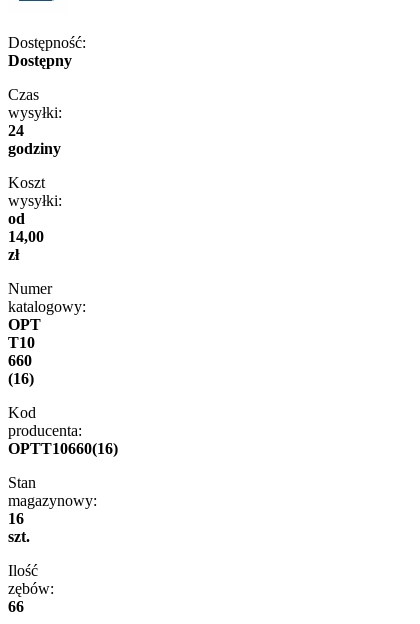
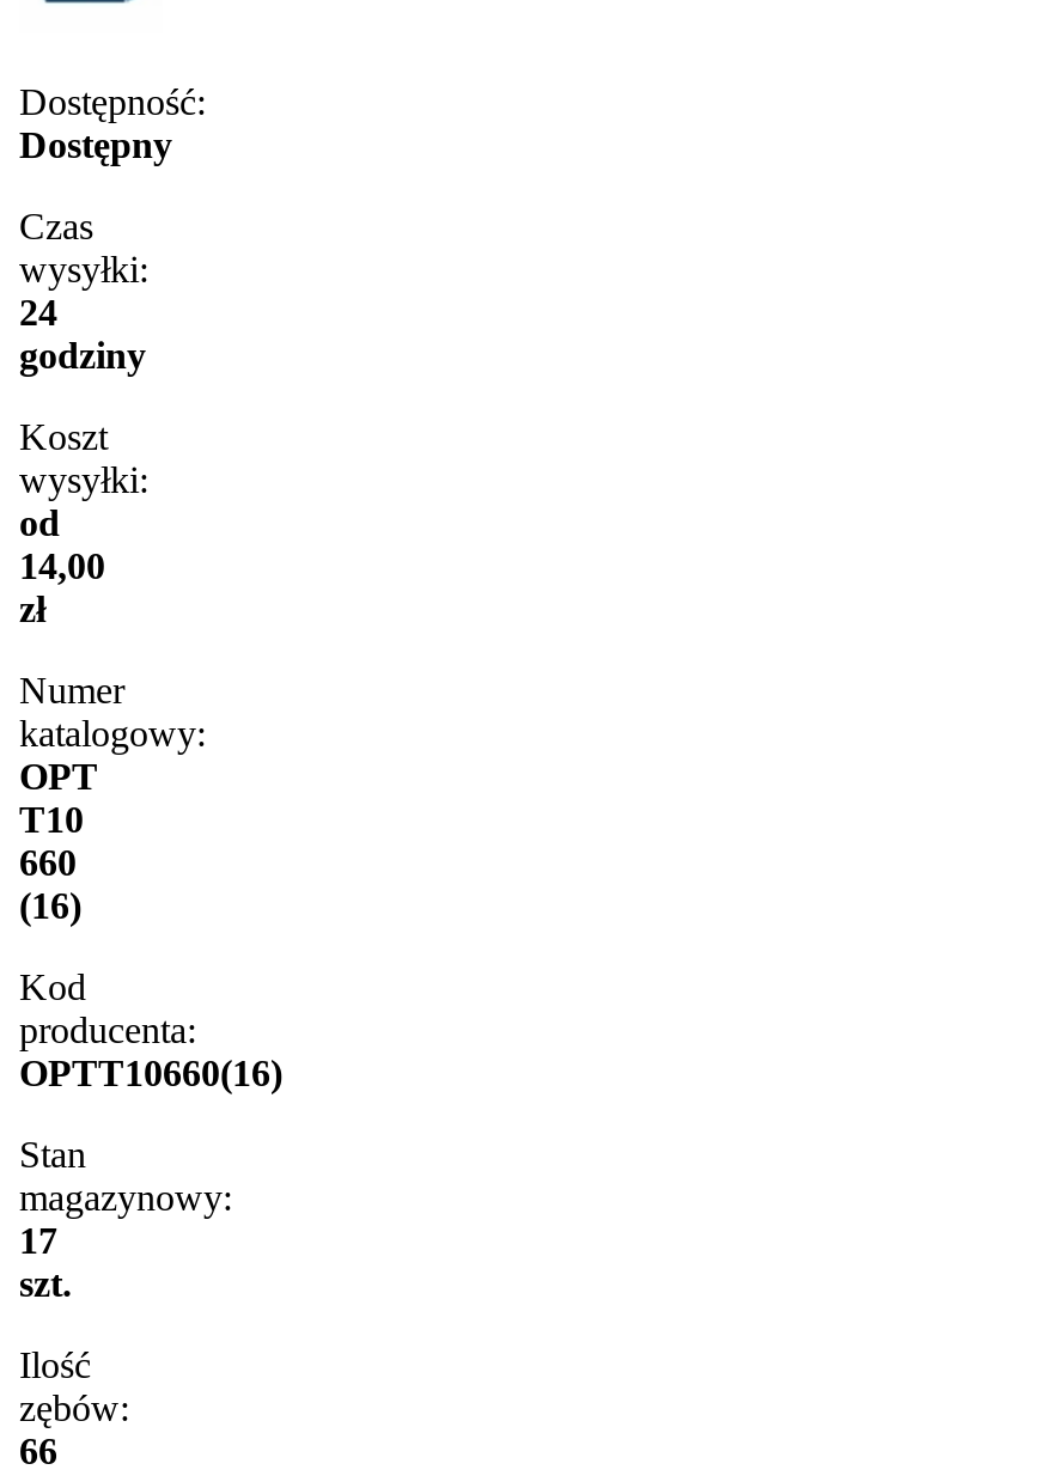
- 16
+ 17
